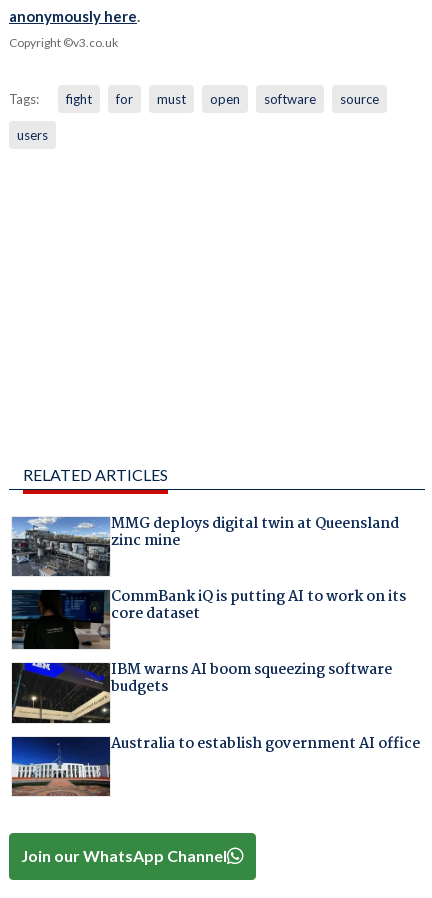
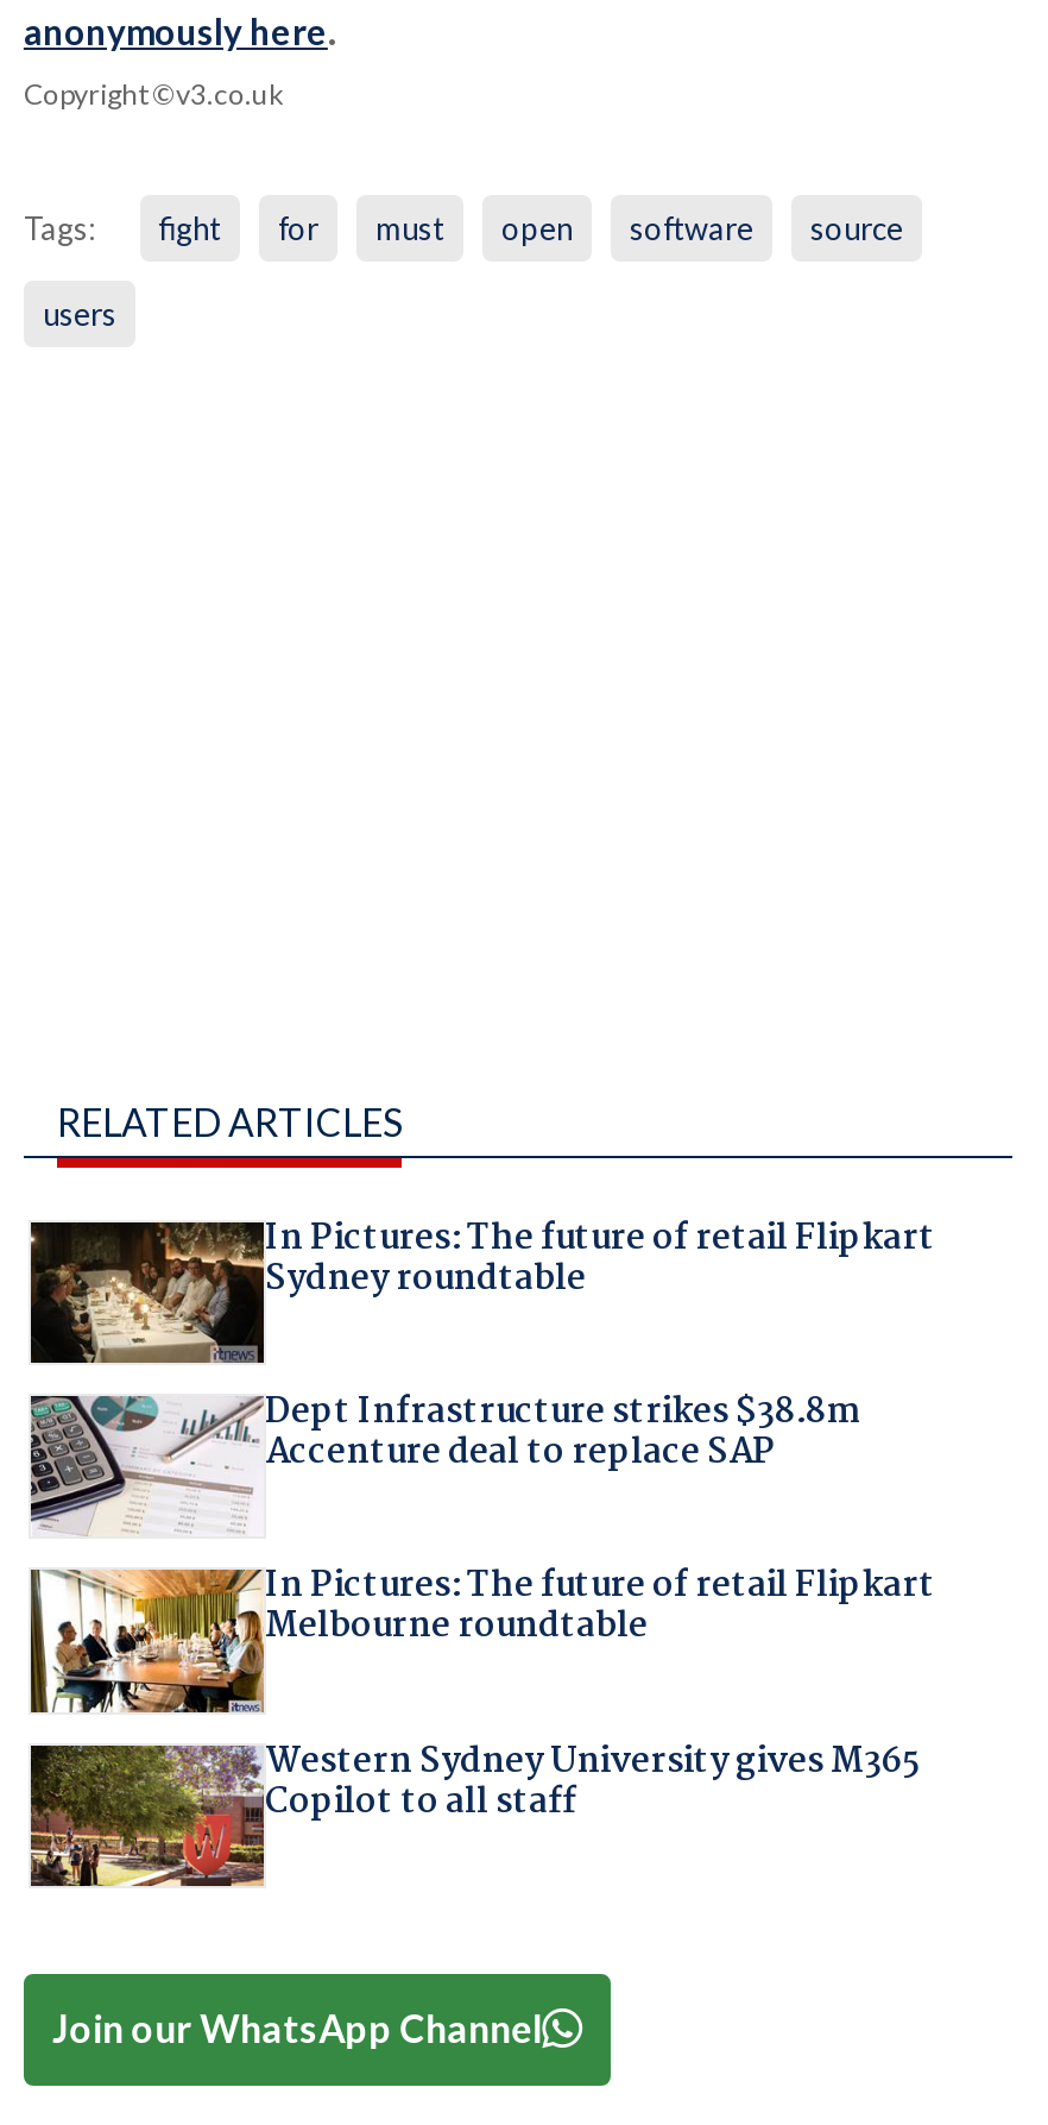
- [image]
- MMG deploys digital twin at Queensland
- zinc mine
+ [image]
+ In Pictures: The future of retail Flipkart
+ Sydney roundtable

- [image]
- CommBank iQ is putting AI to work on its
- core dataset
+ [image]
+ Dept Infrastructure strikes $38.8m
+ Accenture deal to replace SAP

- [image]
- IBM warns AI boom squeezing software
- budgets
+ [image]
+ In Pictures: The future of retail Flipkart
+ Melbourne roundtable

- [image]
- Australia to establish government AI office
+ [image]
+ Western Sydney University gives M365
+ Copilot to all staff
